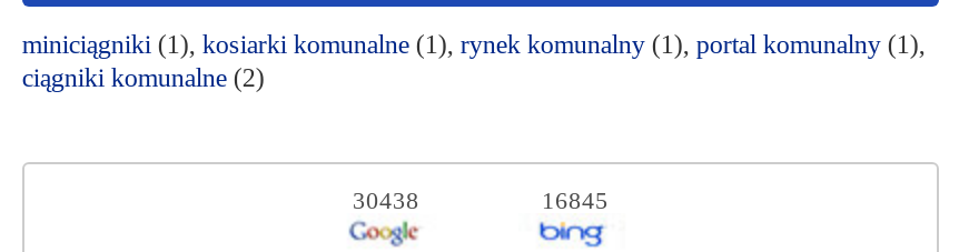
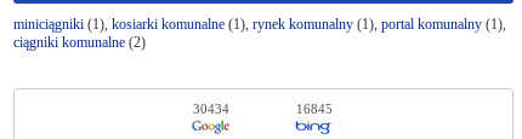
- 30438
+ 30434
